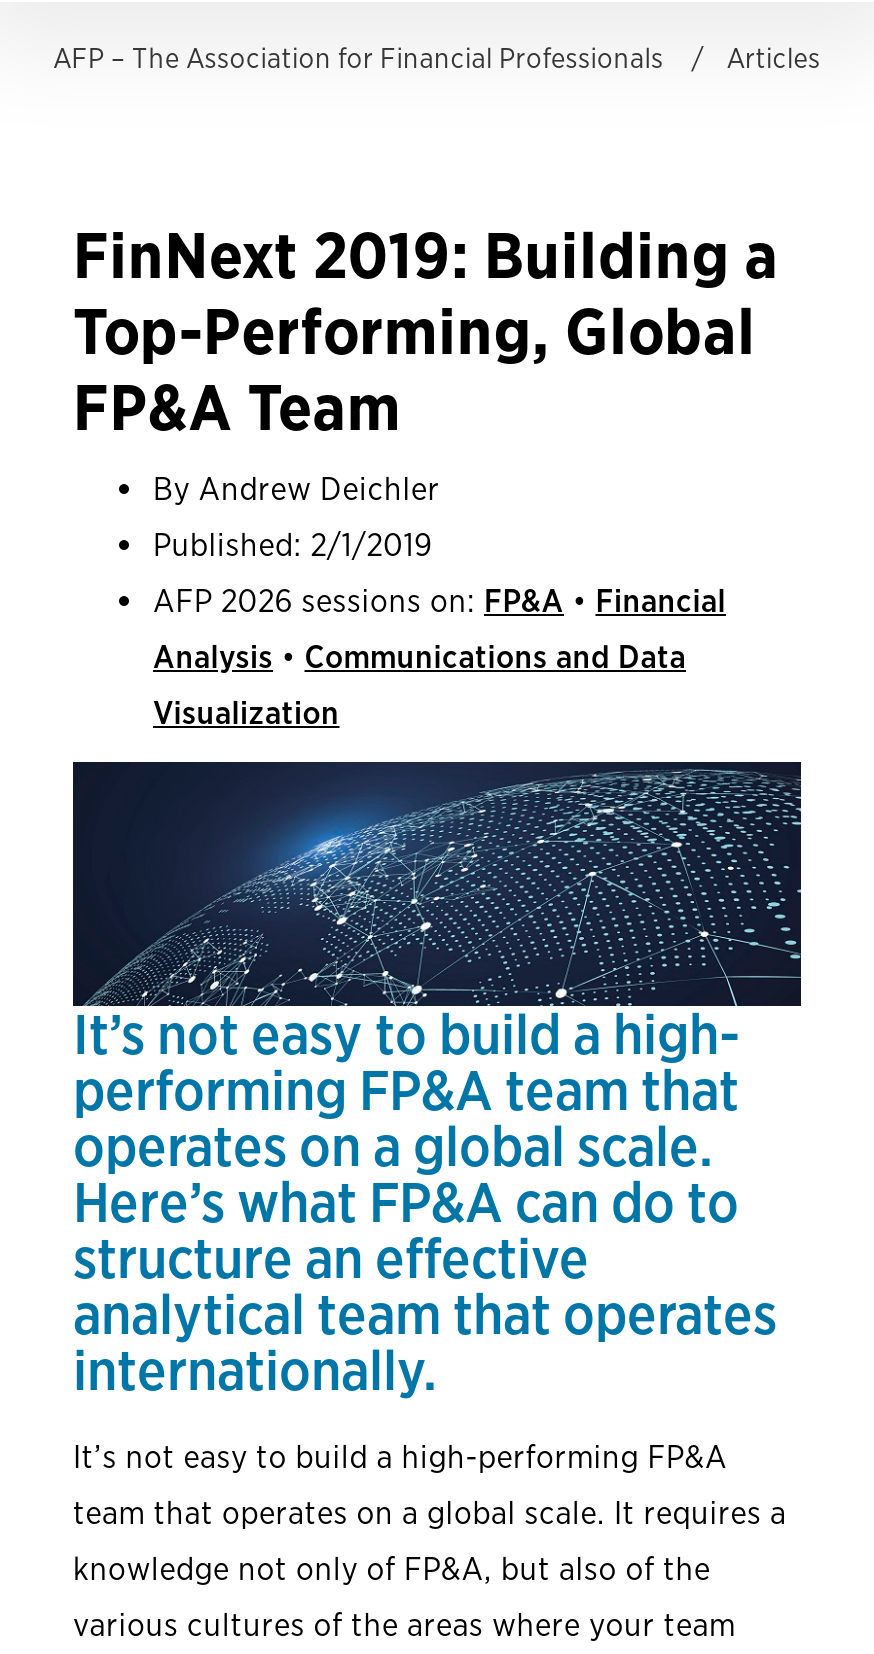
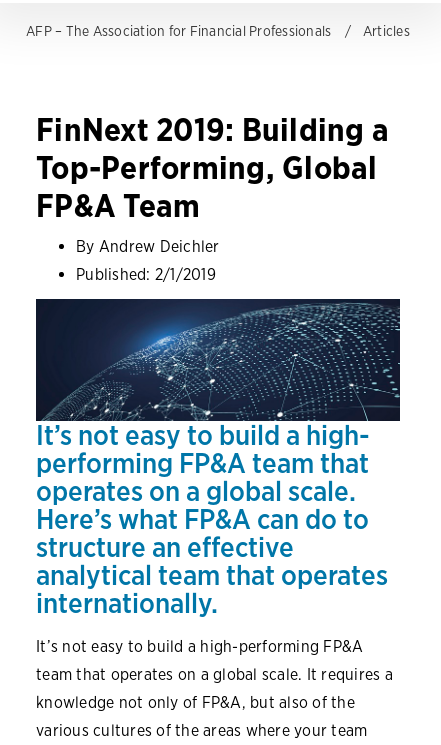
- AFP 2026 sessions on: FP&A • Financial
- Analysis • Communications and Data
- Visualization
